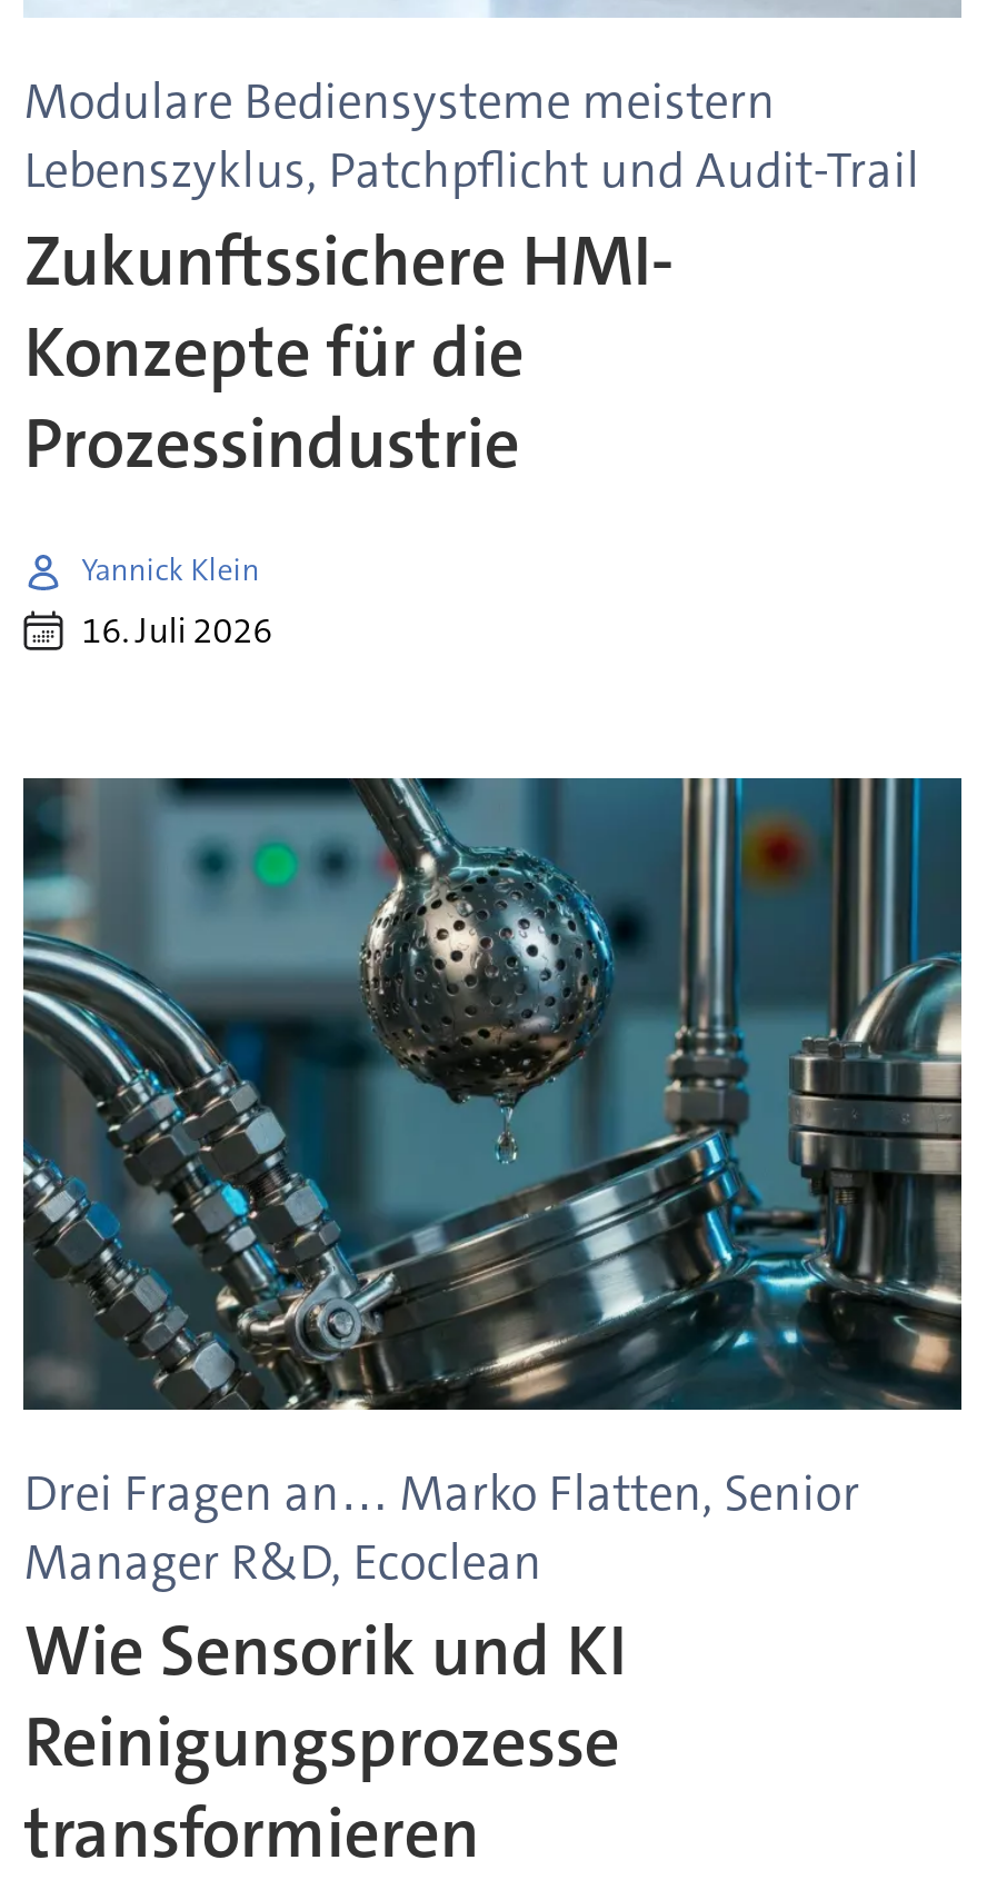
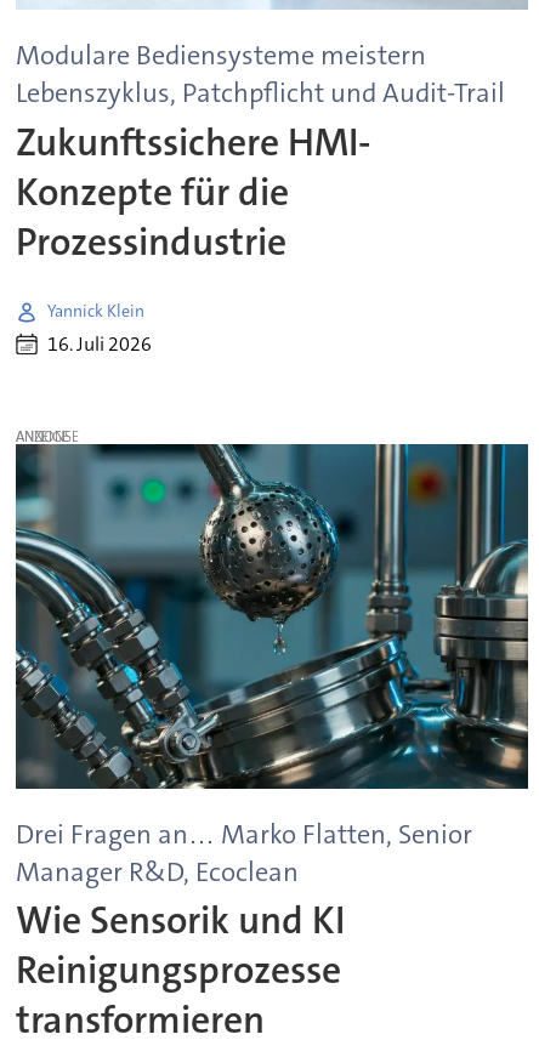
+ ANZEIGE
